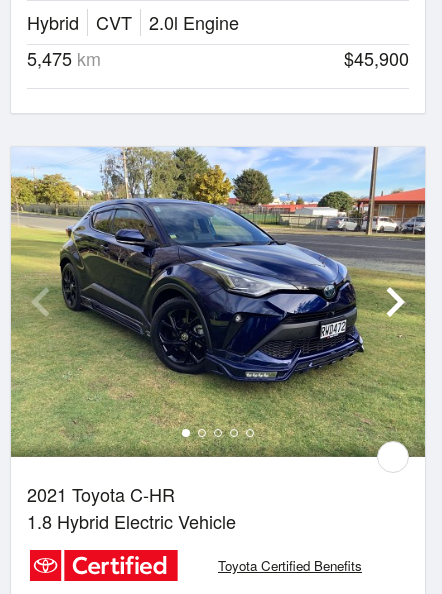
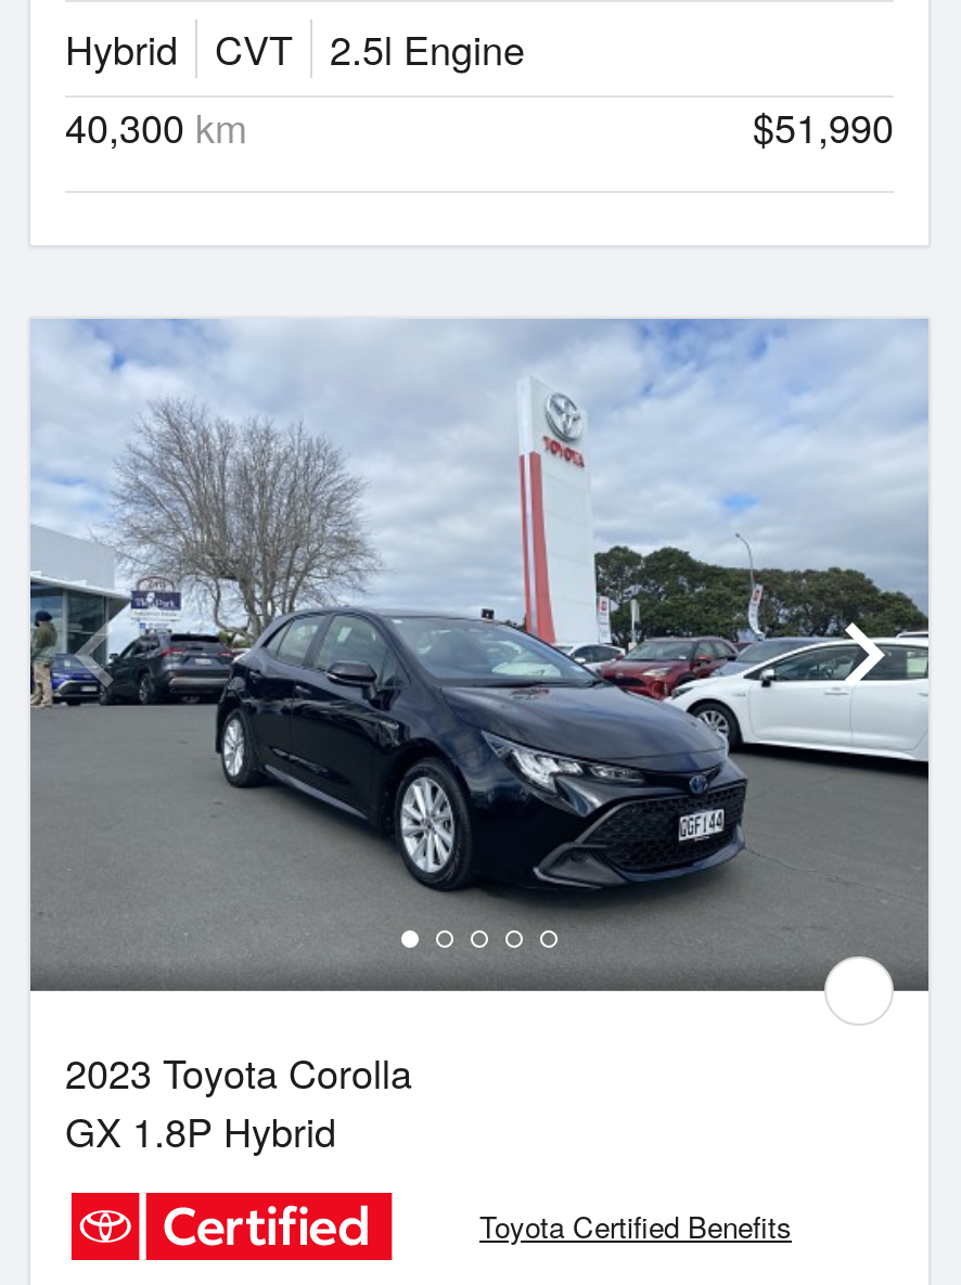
- 2.0l Engine
- 5,475 km
- $45,900
+ 2.5l Engine
+ 40,300 km
+ $51,990

- [image]
- 2021 Toyota C-HR
- 1.8 Hybrid Electric Vehicle
+ [image]
+ 2023 Toyota Corolla
+ GX 1.8P Hybrid
